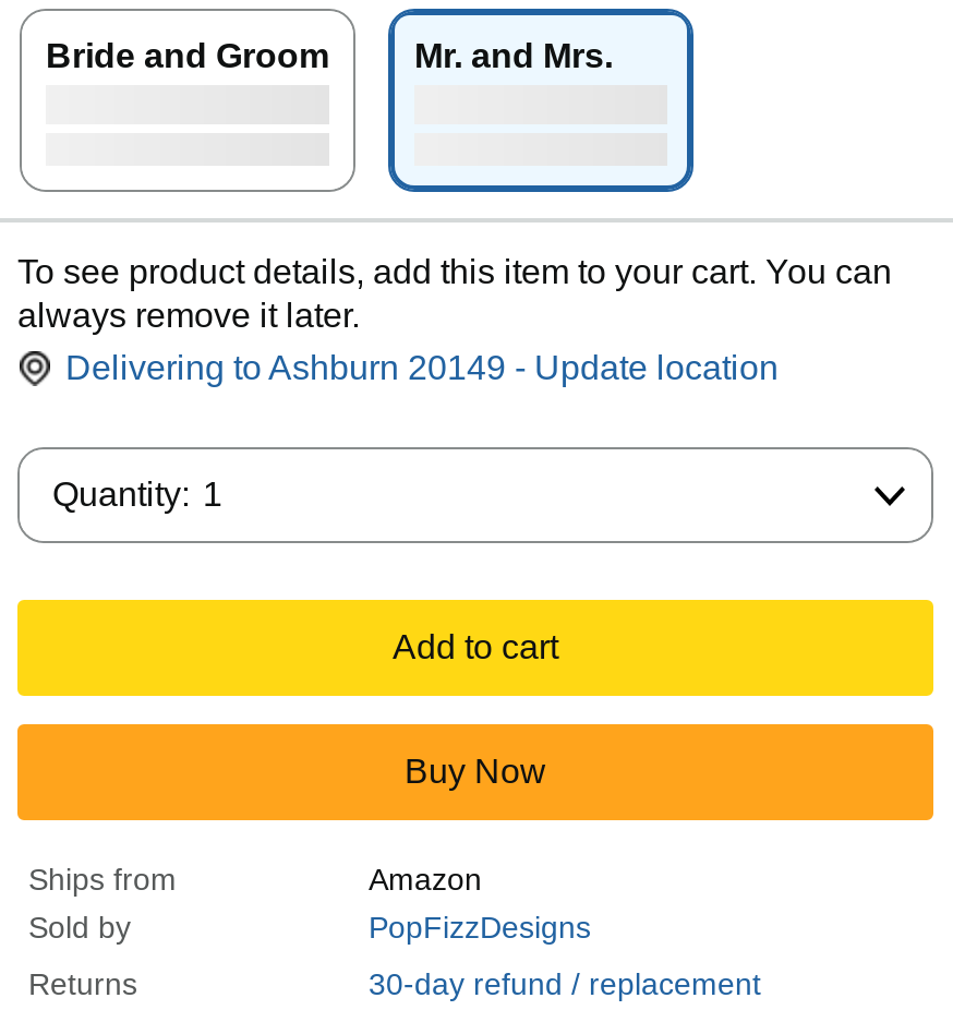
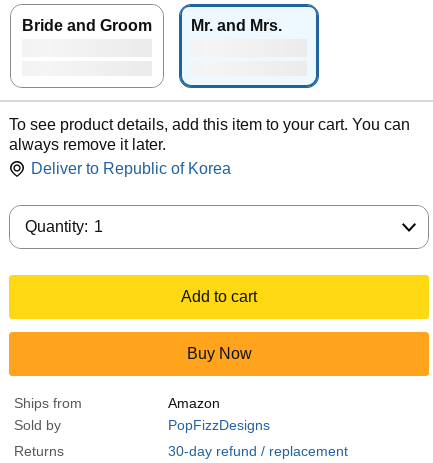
- Delivering to Ashburn 20149 - Update location
+ Deliver to Republic of Korea
